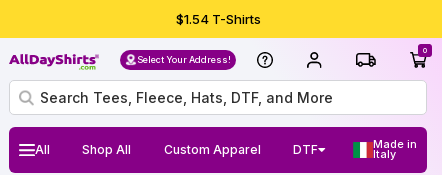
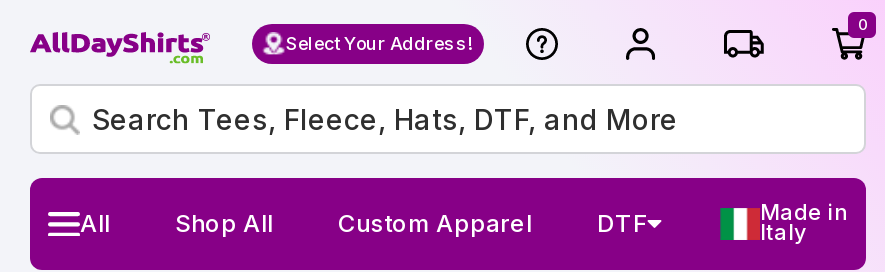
- $1.54 T-Shirts
